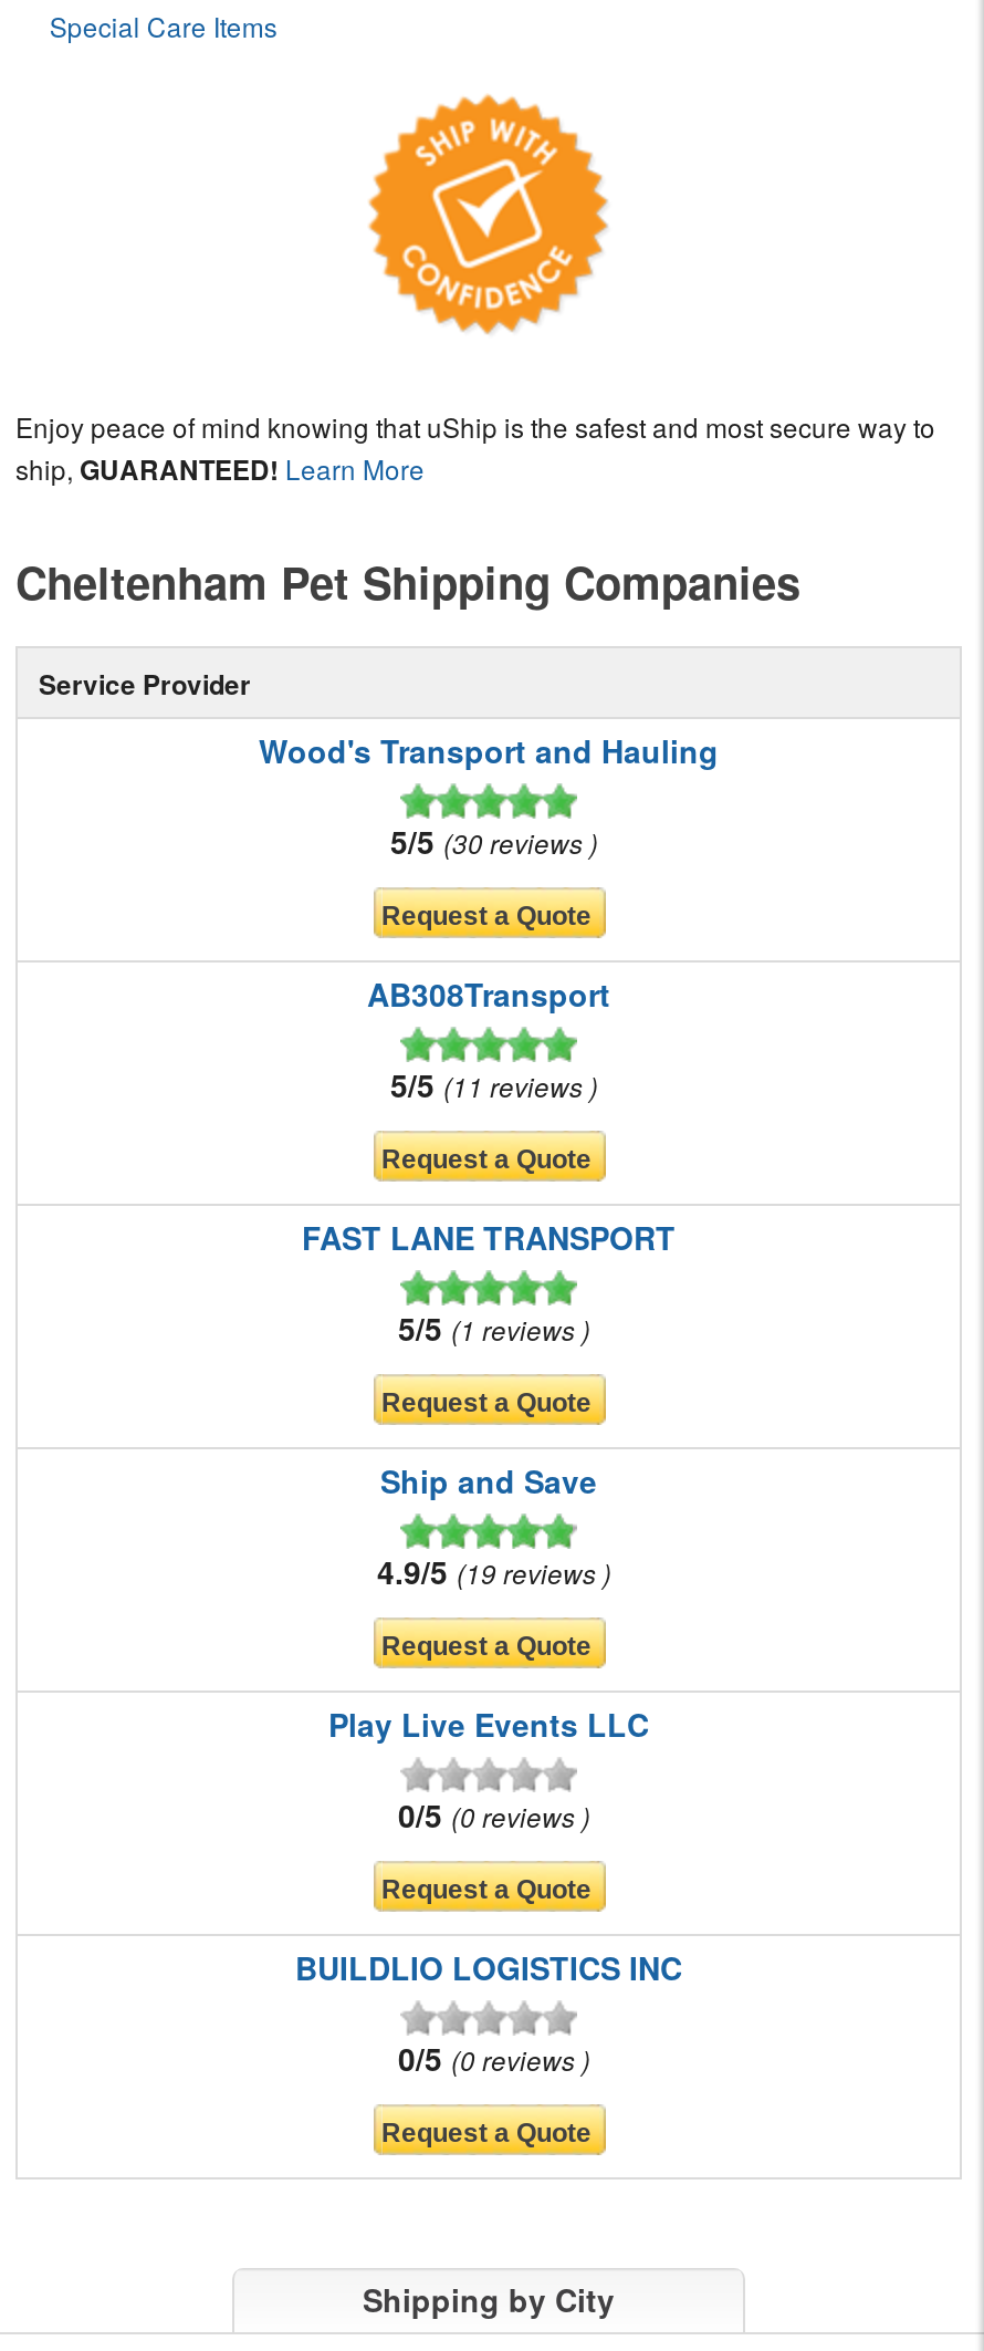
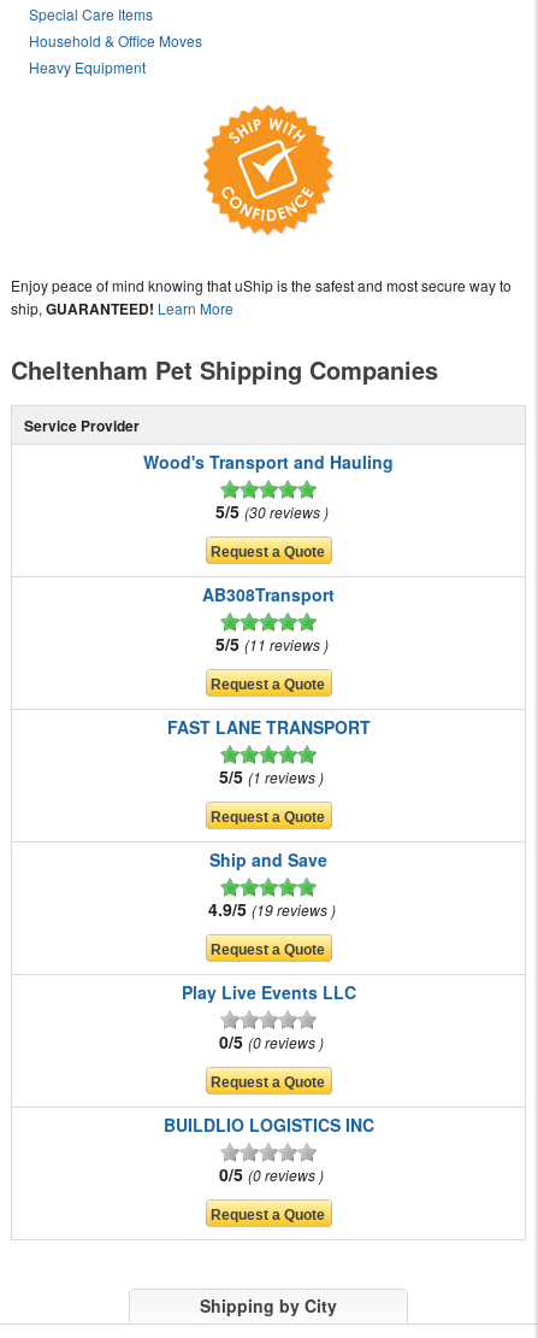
+ Household & Office Moves
+ Heavy Equipment
